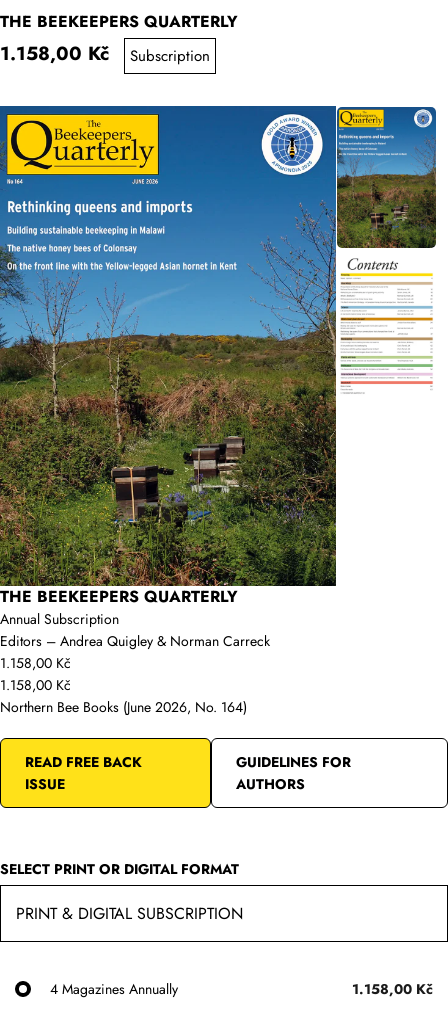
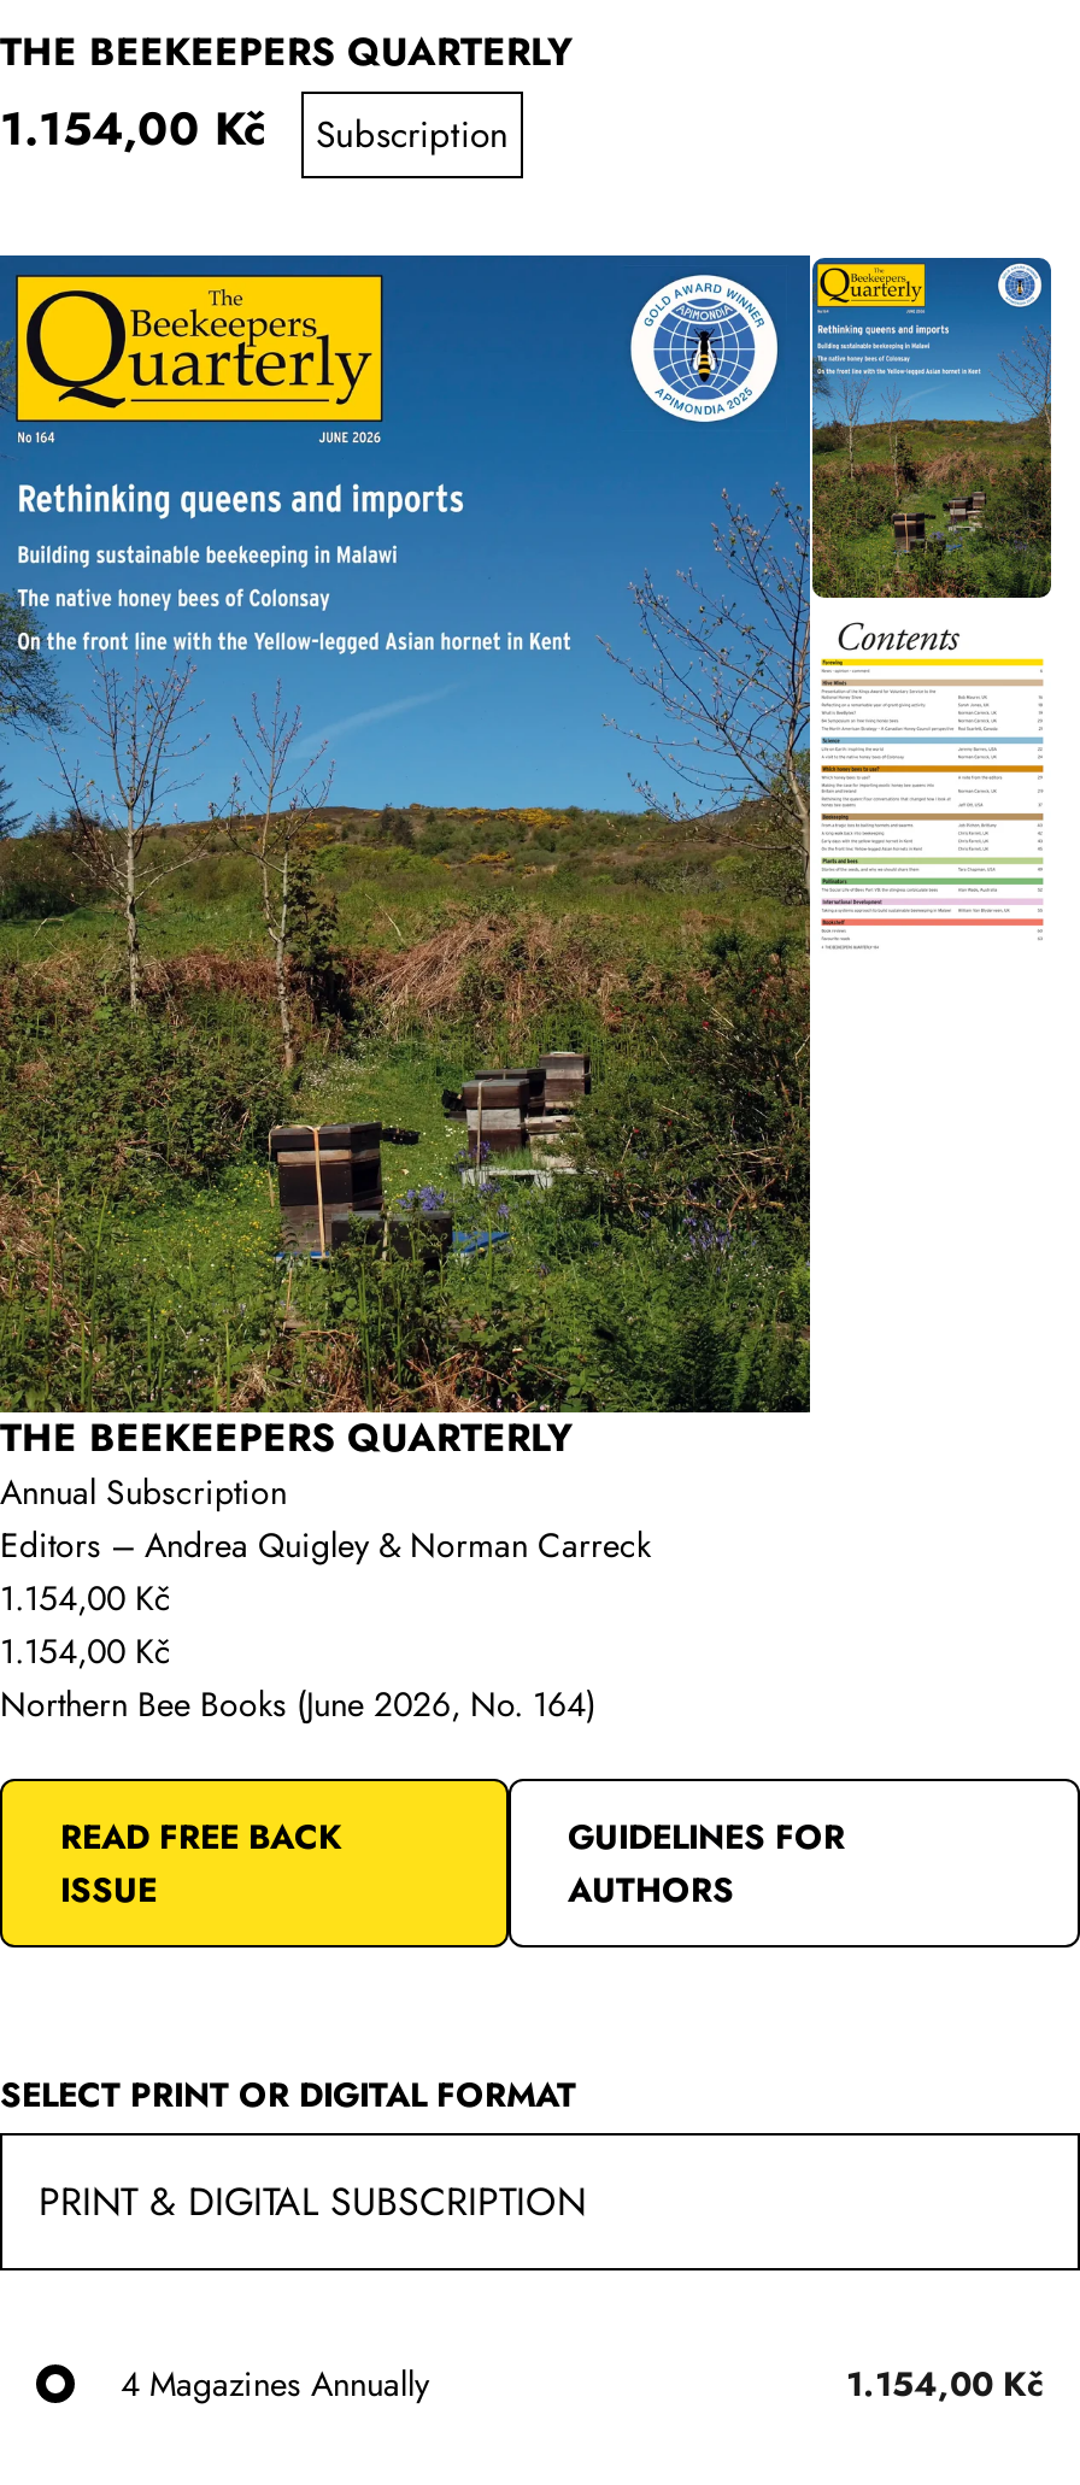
- 1.158,00 Kč Subscription
+ 1.154,00 Kč Subscription

- 1.158,00 Kč
+ 1.154,00 Kč

- 1.158,00 Kč
+ 1.154,00 Kč

- 1.158,00 Kč
+ 1.154,00 Kč
